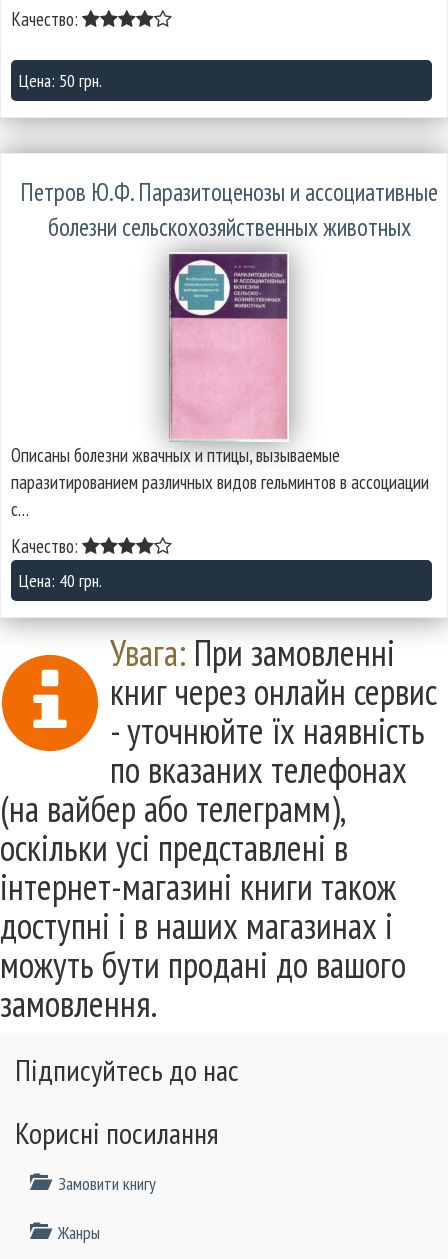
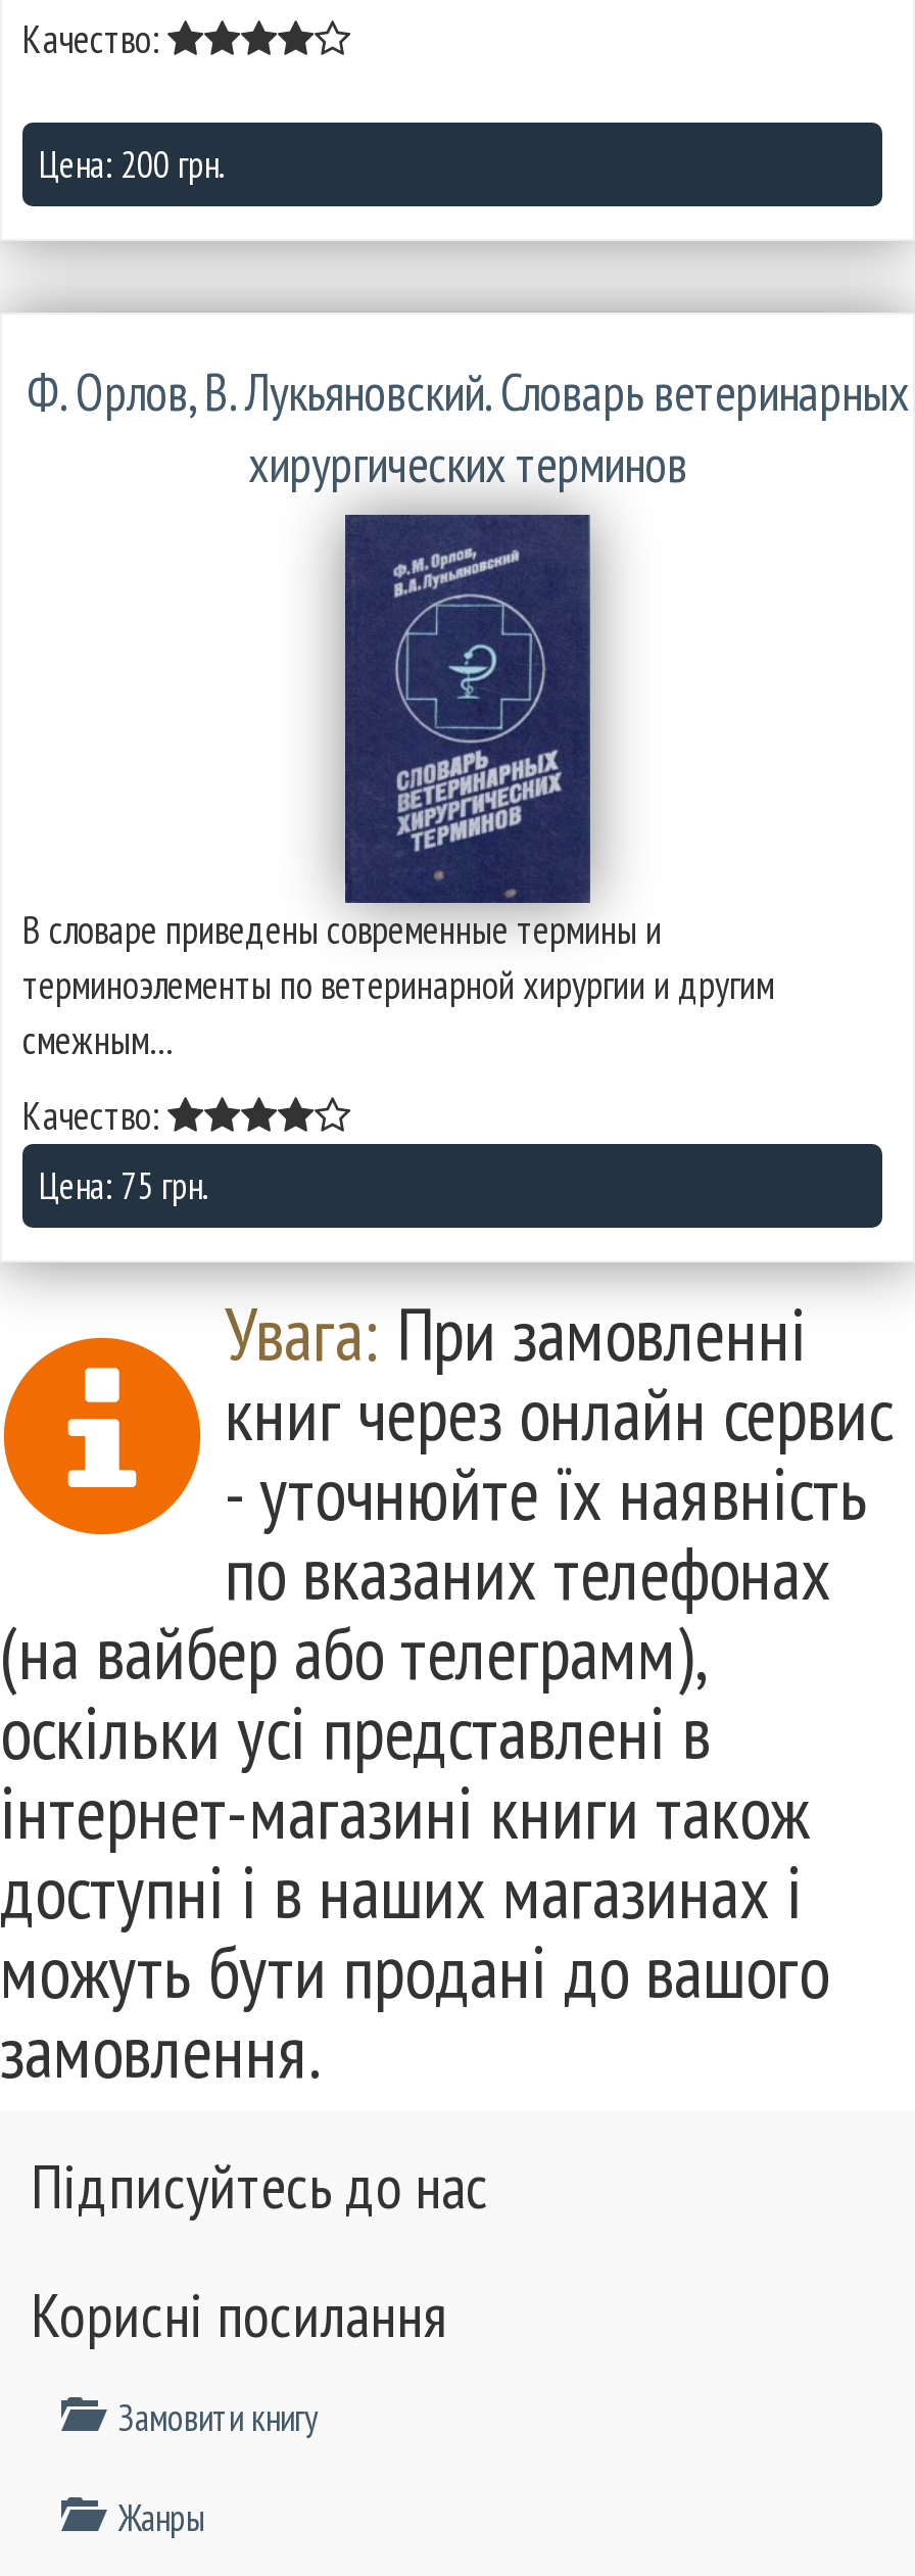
- Цена: 50 грн.
+ Цена: 200 грн.

- Петров Ю.Ф. Паразитоценозы и ассоциативные
- болезни сельскохозяйственных животных
+ Ф. Орлов, В. Лукьяновский. Словарь ветеринарных
+ хирургических терминов

- [image]
- Описаны болезни жвачных и птицы, вызываемые
- паразитированием различных видов гельминтов в ассоциации
- с…
+ [image]
+ В словаре приведены современные термины и
+ терминоэлементы по ветеринарной хирургии и другим
+ смежным…

- Цена: 40 грн.
+ Цена: 75 грн.
